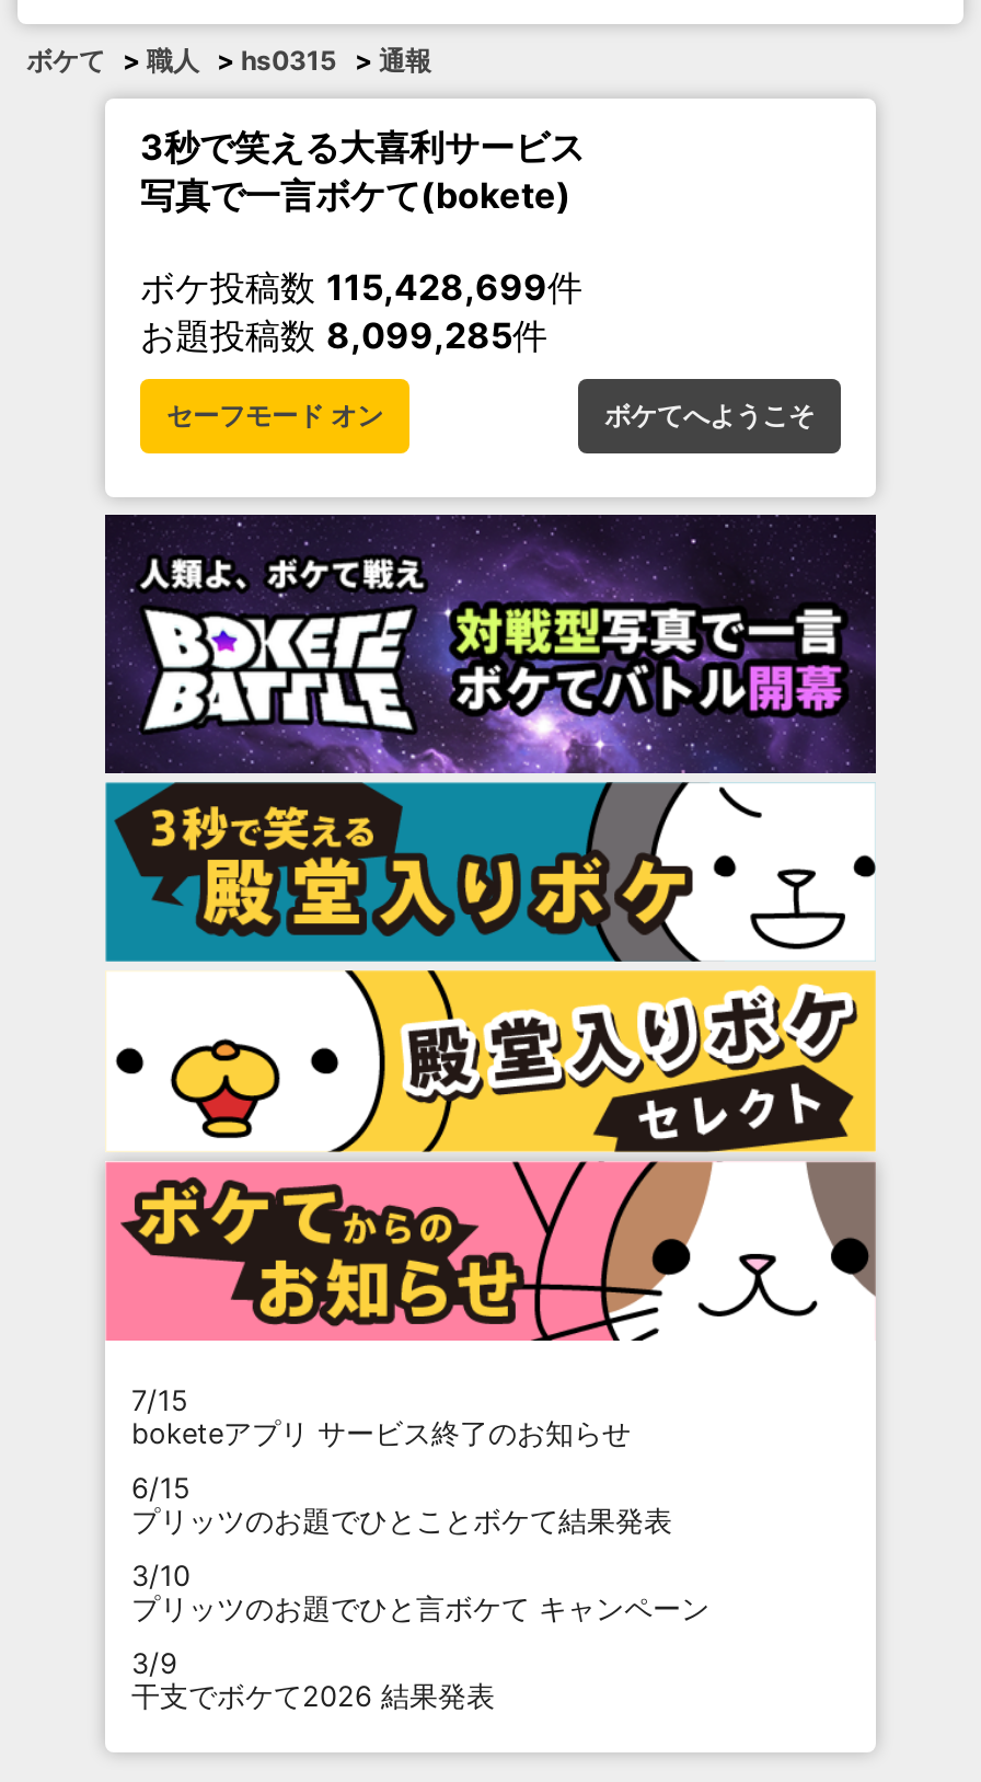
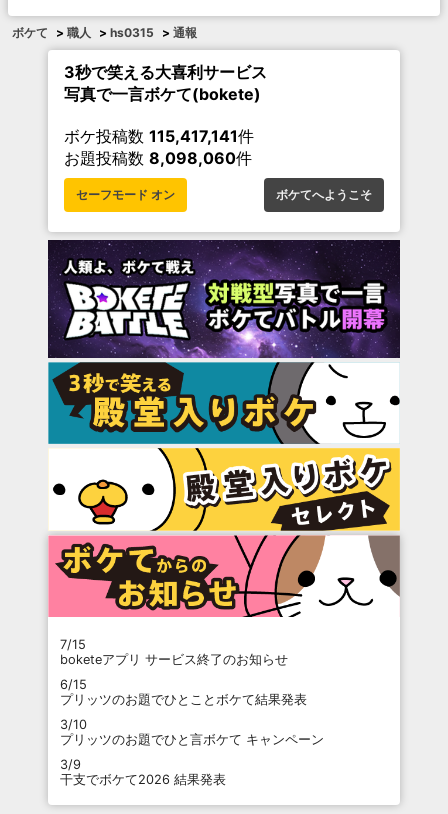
- ボケ投稿数115,428,699件
+ ボケ投稿数115,417,141件

- お題投稿数8,099,285件
+ お題投稿数8,098,060件
